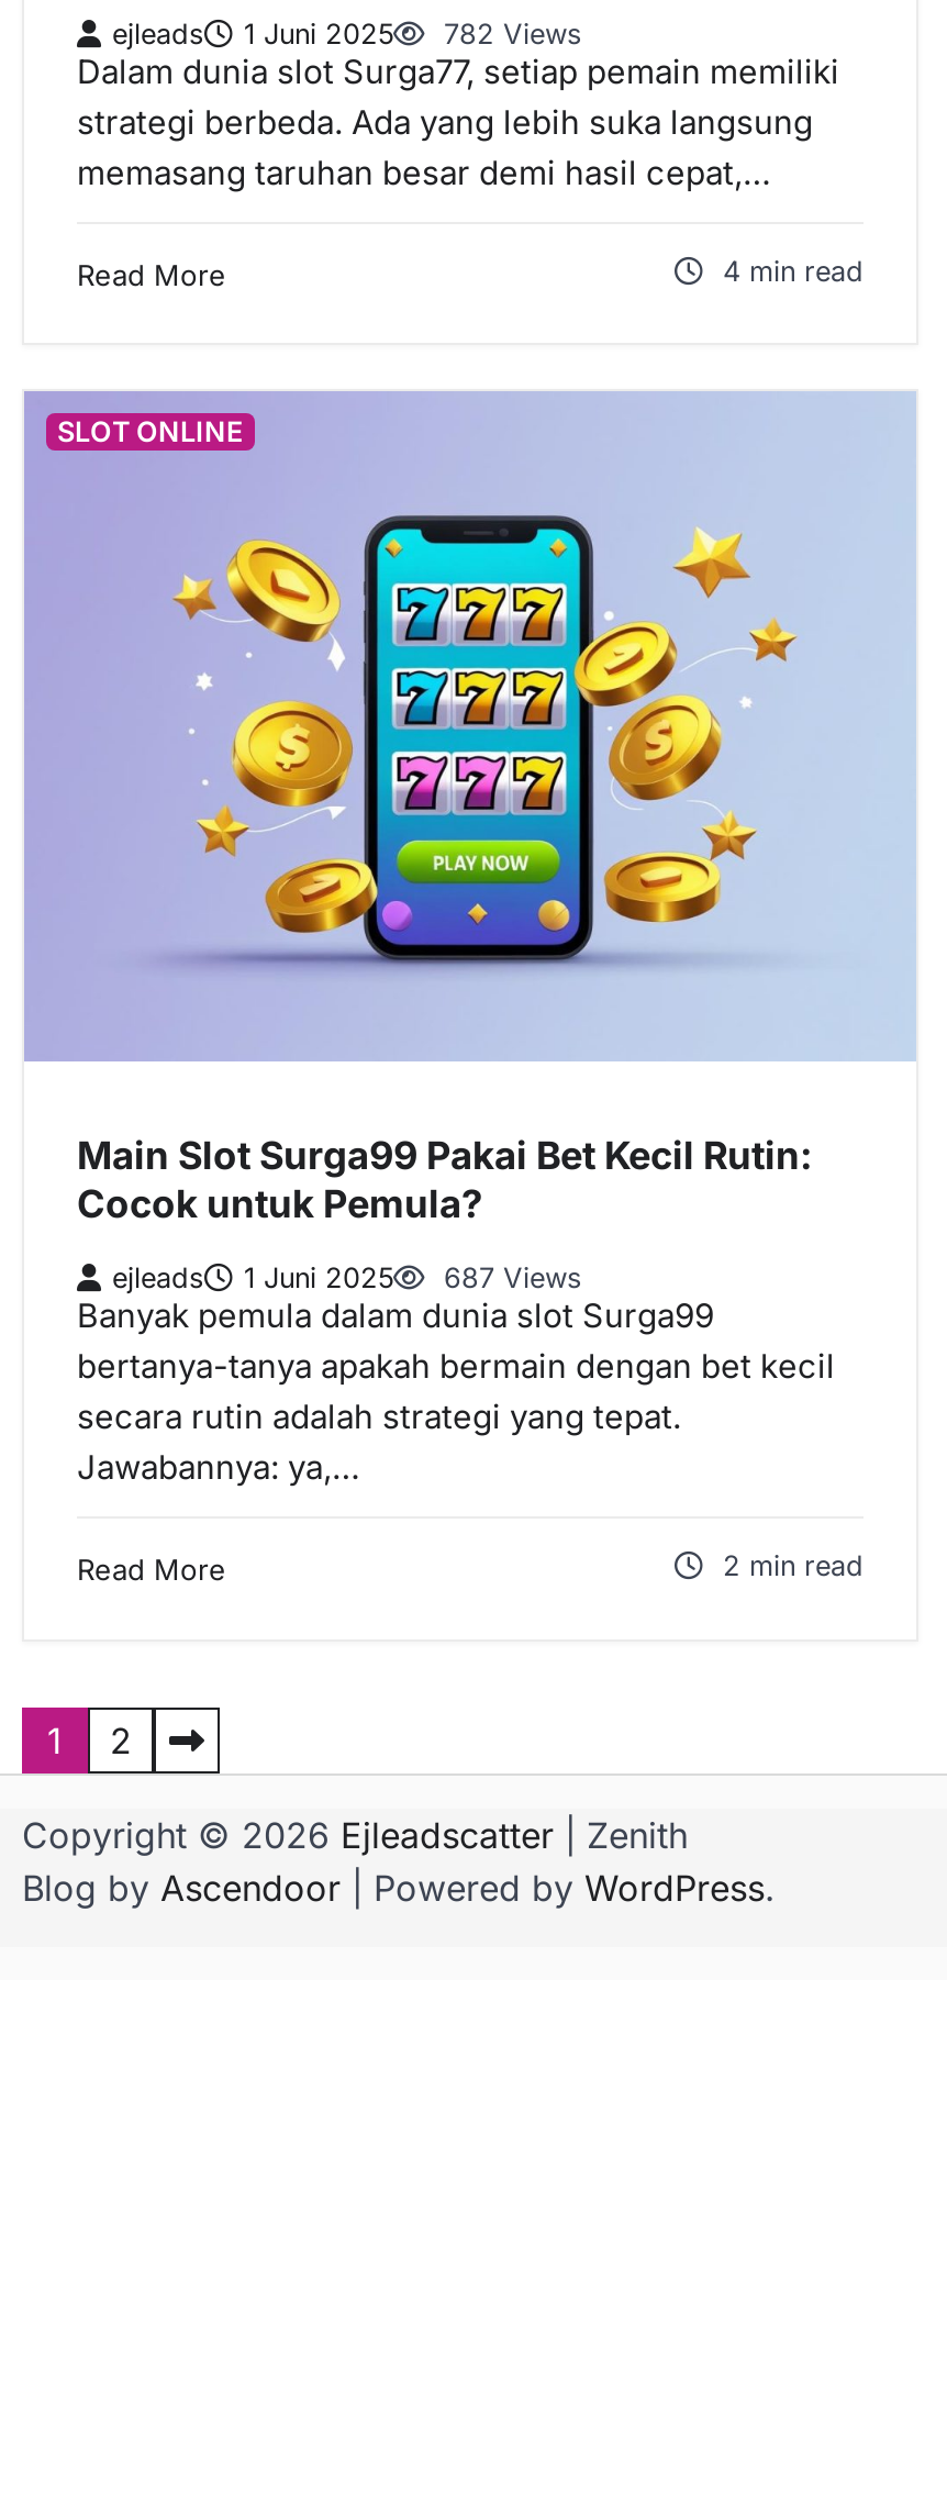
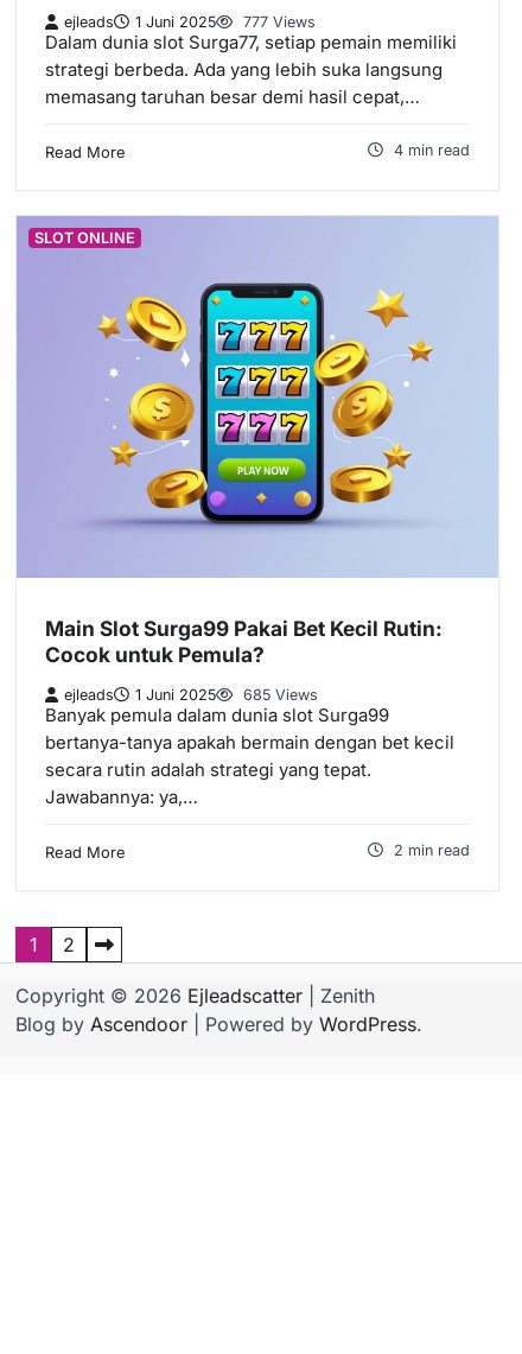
- ejleads 1 Juni 2025 782 Views
+ ejleads 1 Juni 2025 777 Views

- ejleads 1 Juni 2025 687 Views
+ ejleads 1 Juni 2025 685 Views
